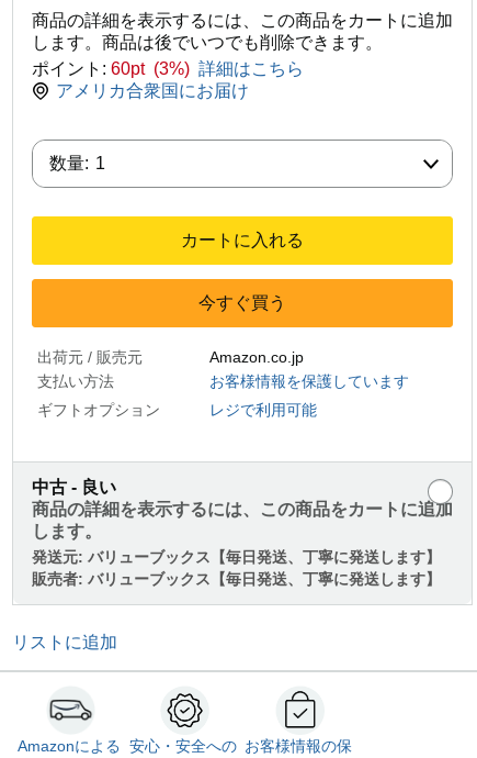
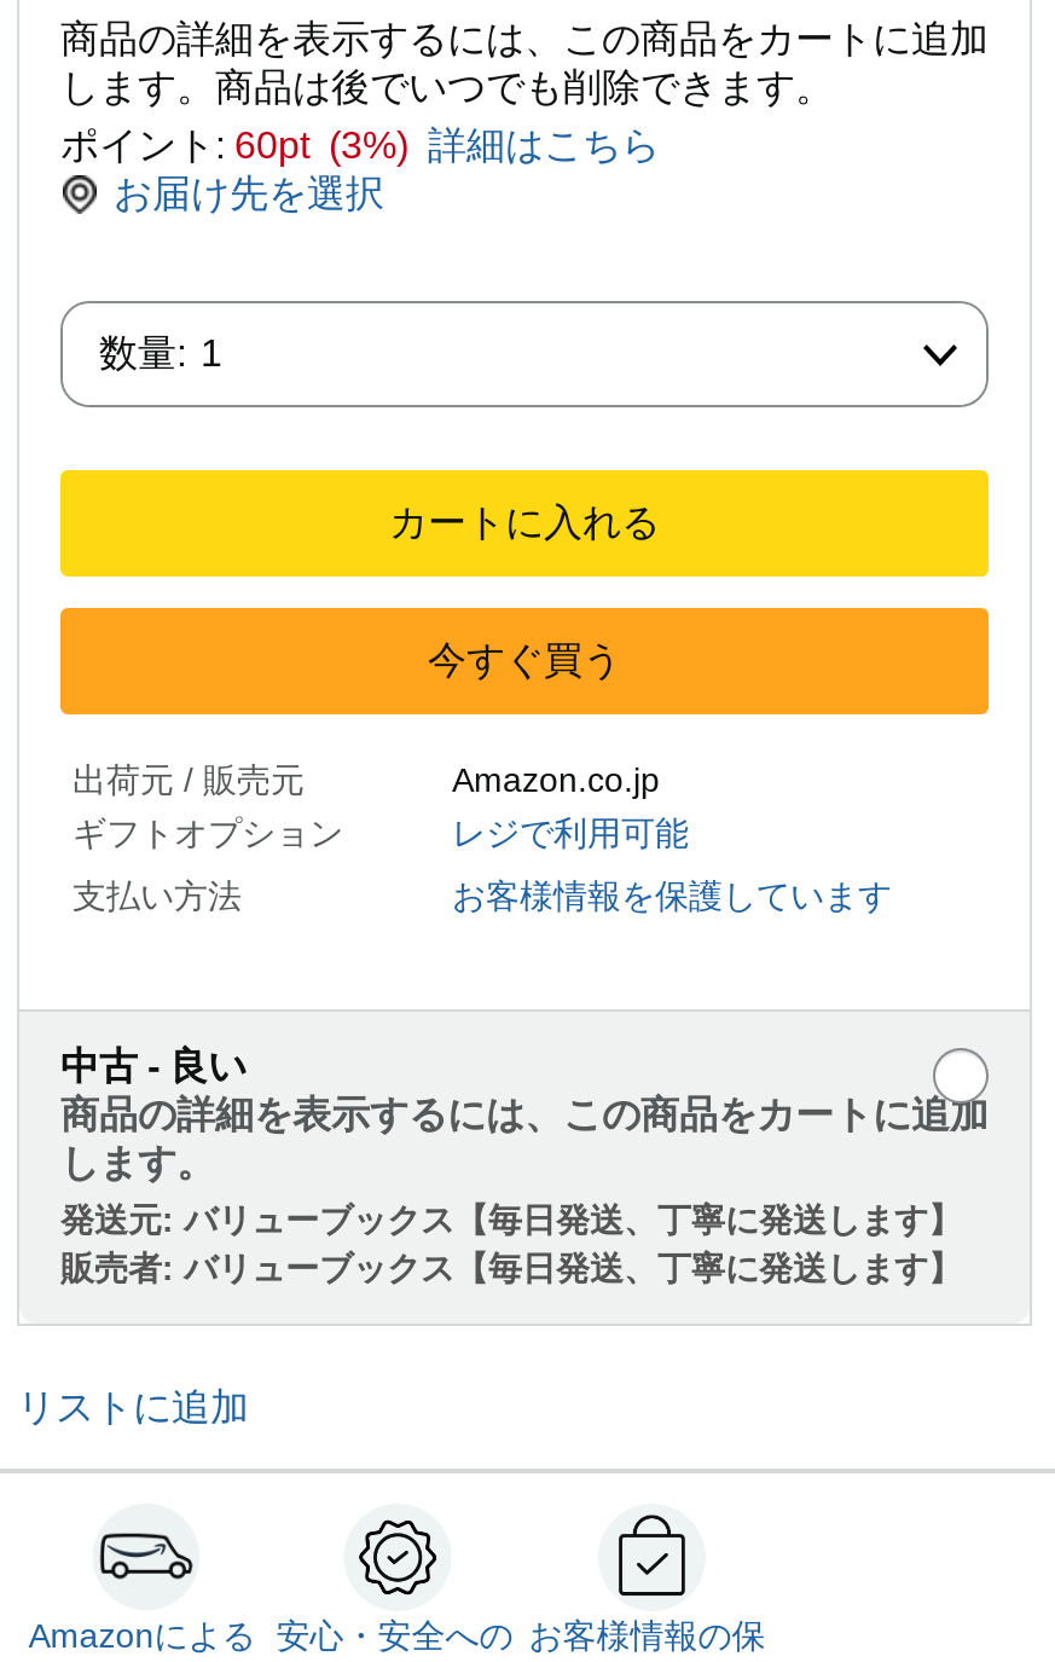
- アメリカ合衆国にお届け
+ お届け先を選択

moved down: 支払い方法 | お客様情報を保護しています

moved up: ギフトオプション | レジで利用可能
